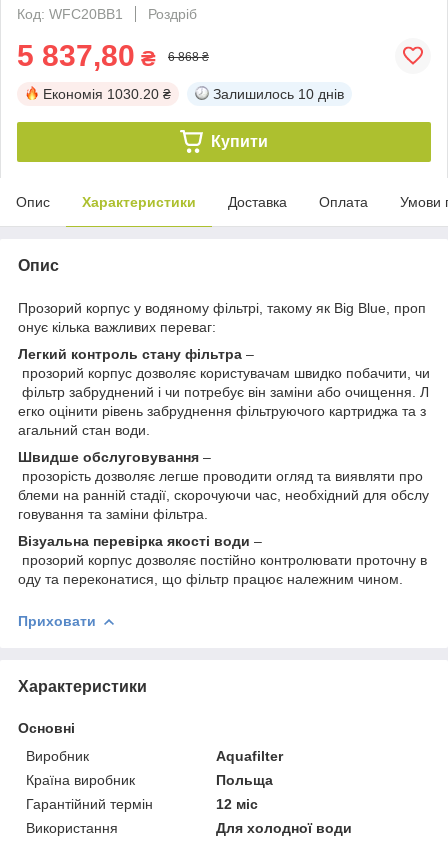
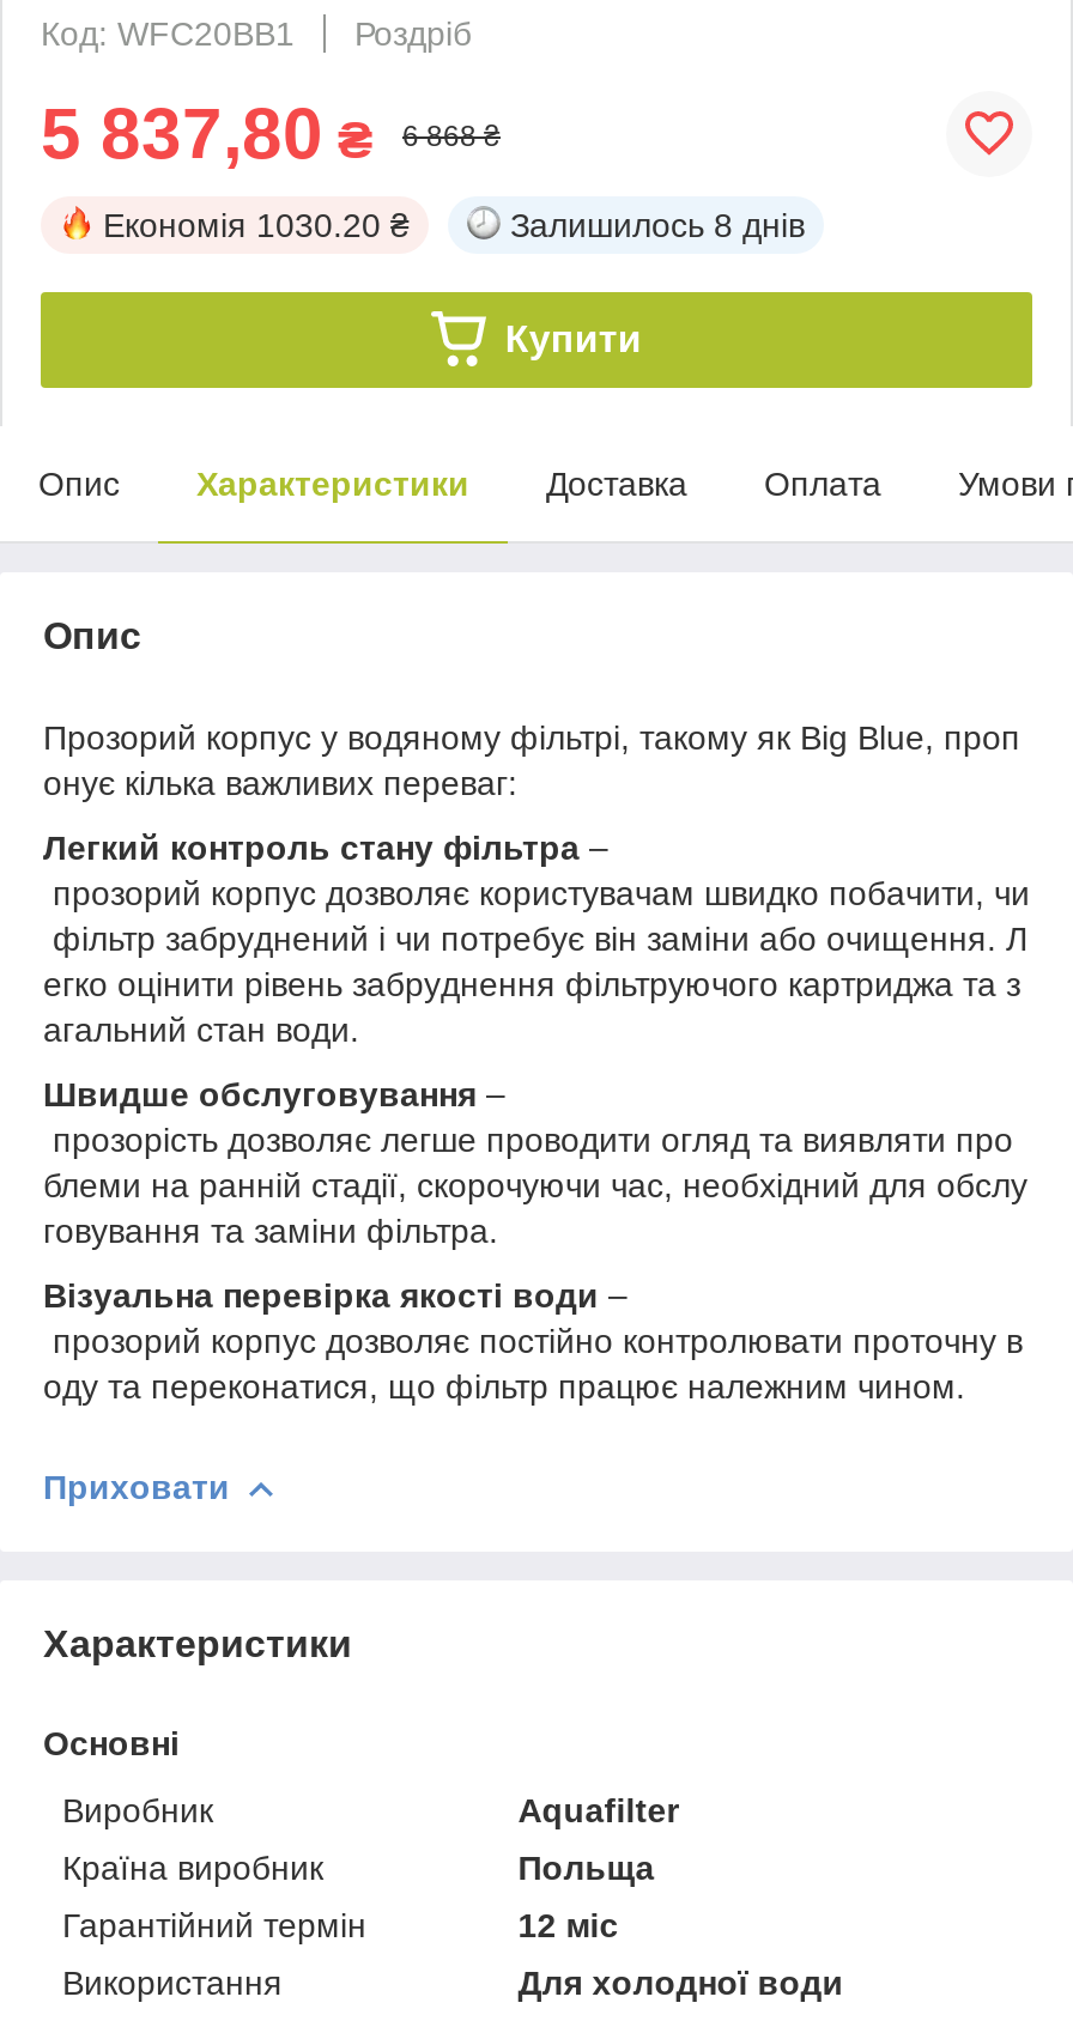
- Залишилось 10 днів
+ Залишилось 8 днів
